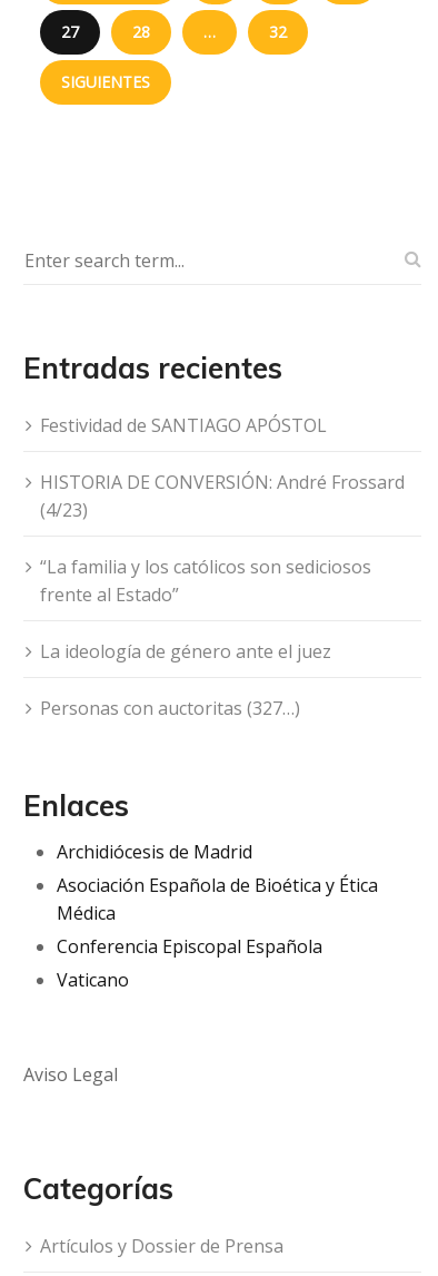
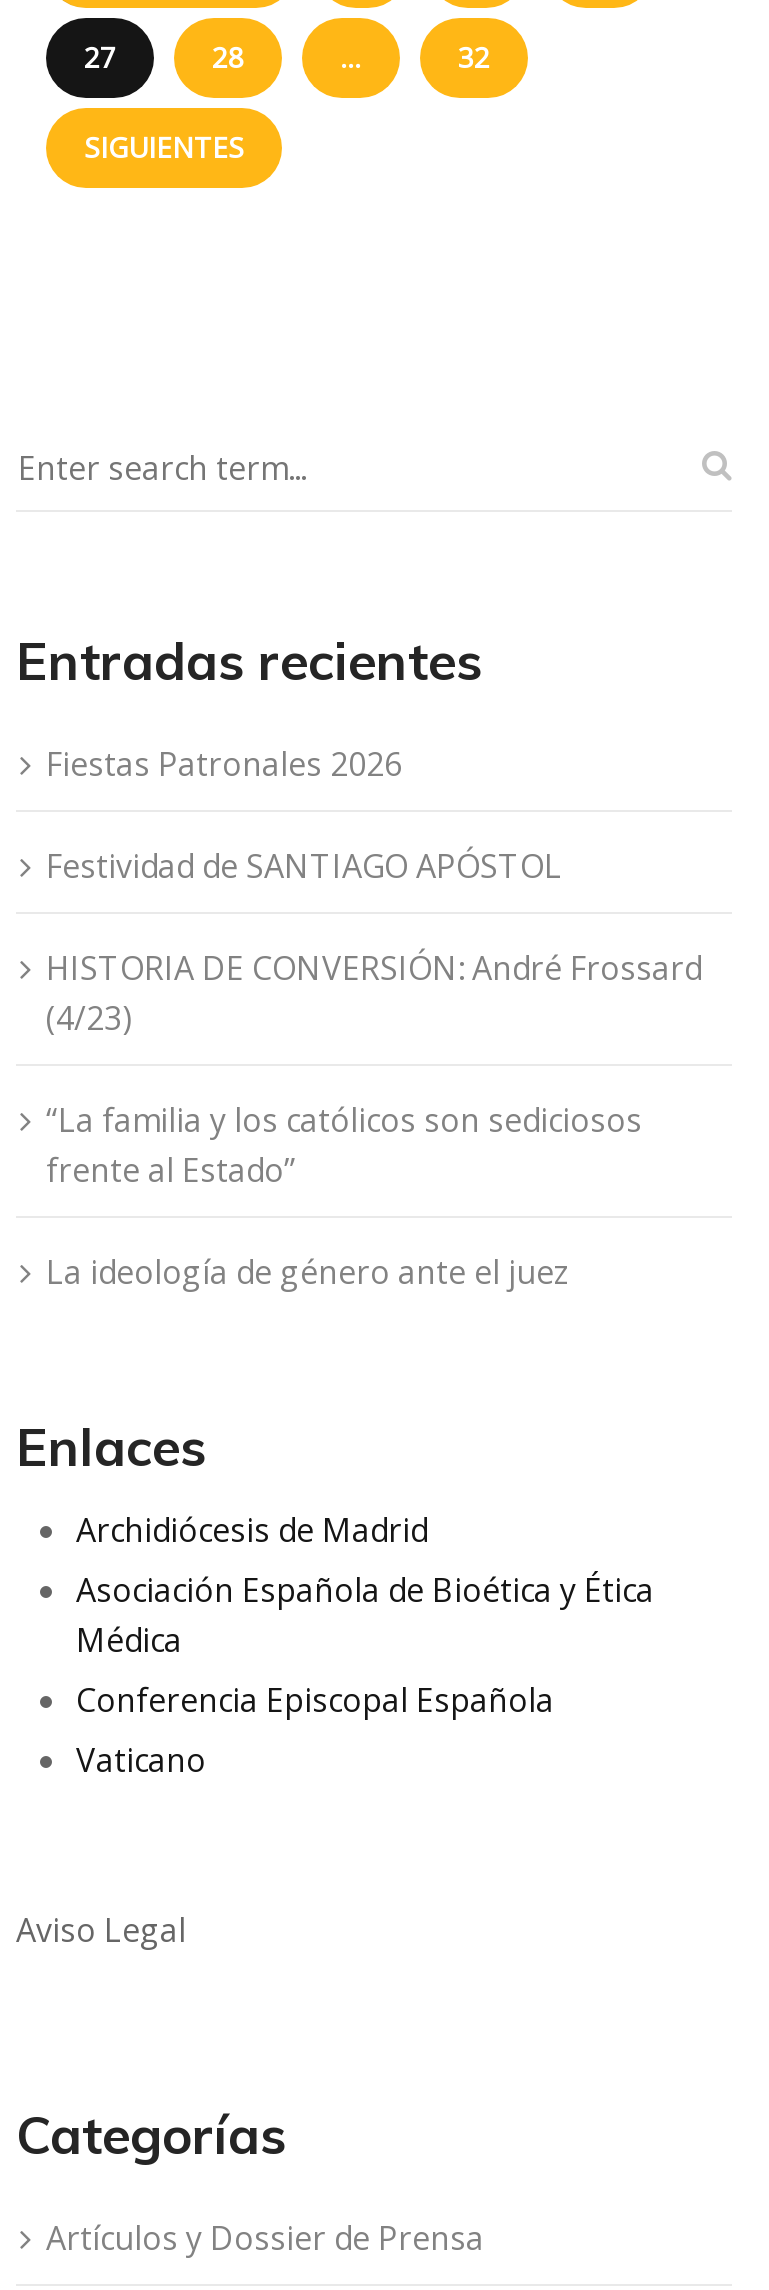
+ Fiestas Patronales 2026

moved down: Festividad de SANTIAGO APÓSTOL | HISTORIA DE CONVERSIÓN: André Frossard | (4/23) | “La familia y los católicos son sediciosos | frente al Estado” | La ideología de género ante el juez

- Personas con auctoritas (327…)
